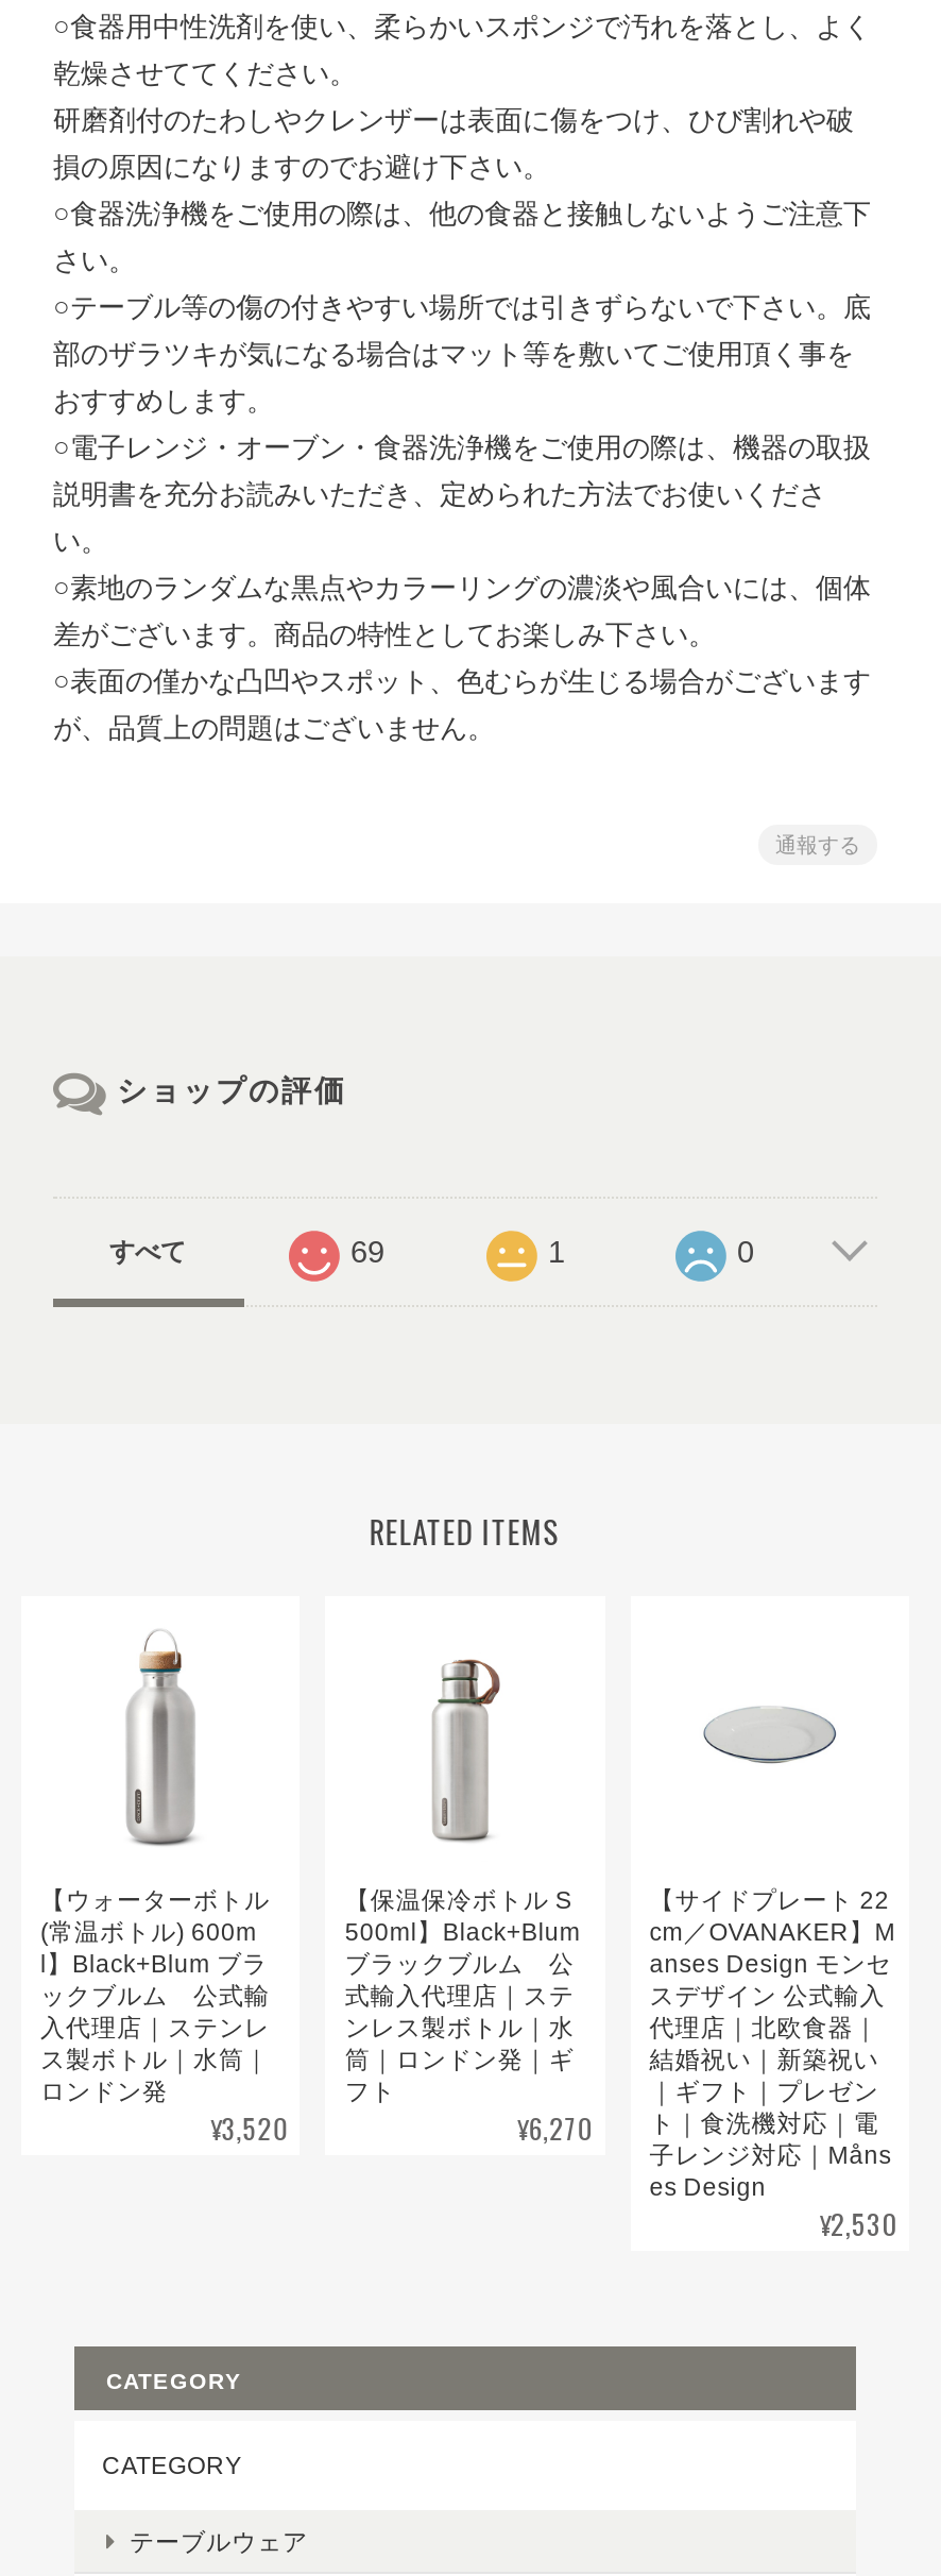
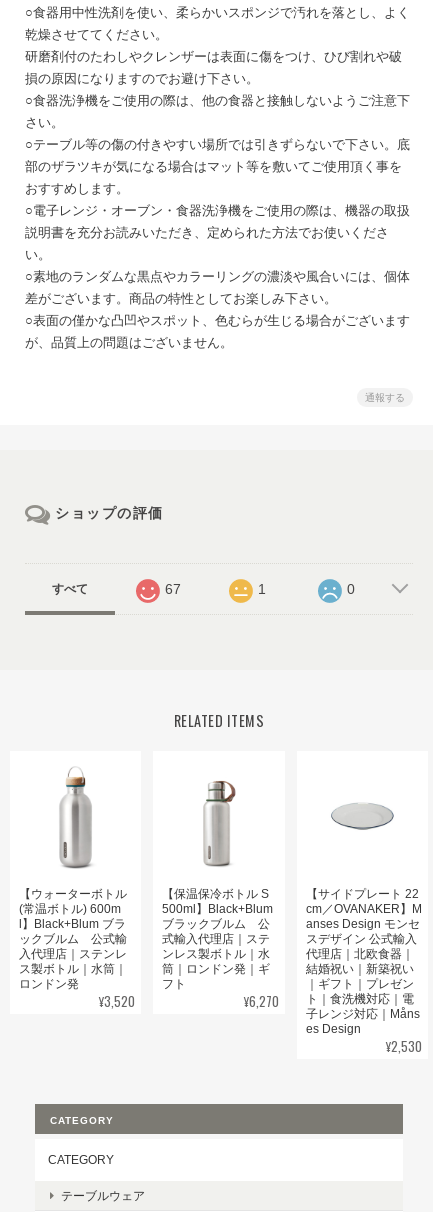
- 69
+ 67
